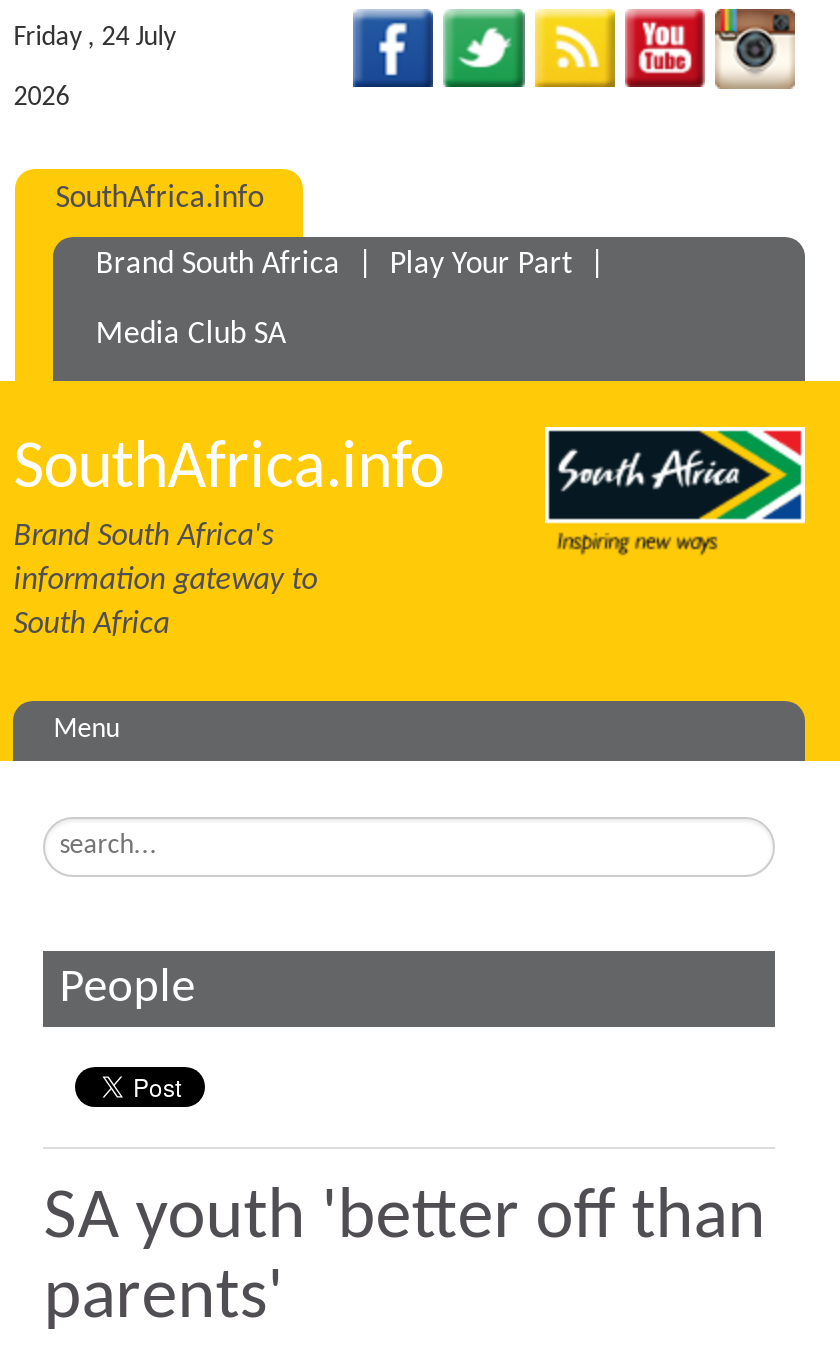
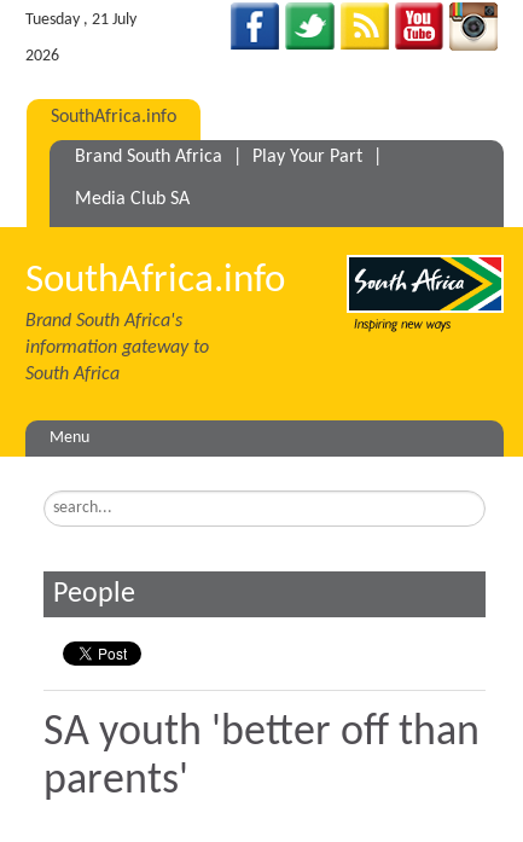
- Friday , 24 July
+ Tuesday , 21 July
